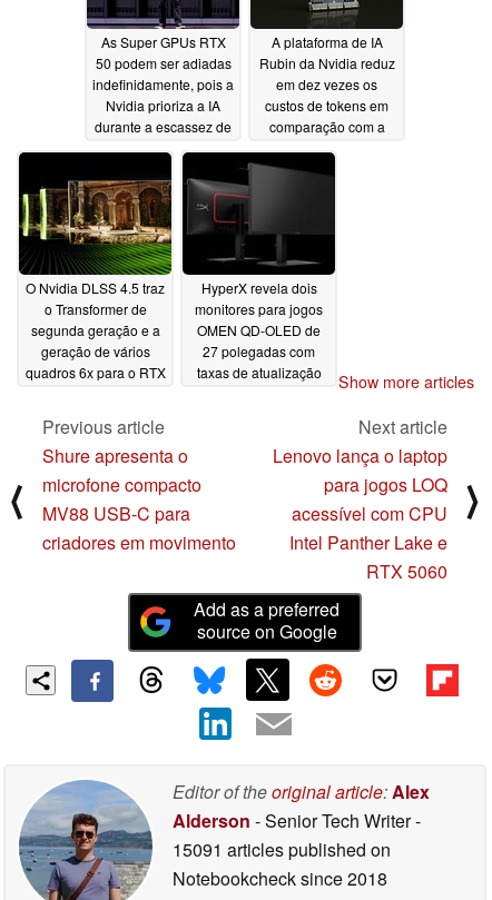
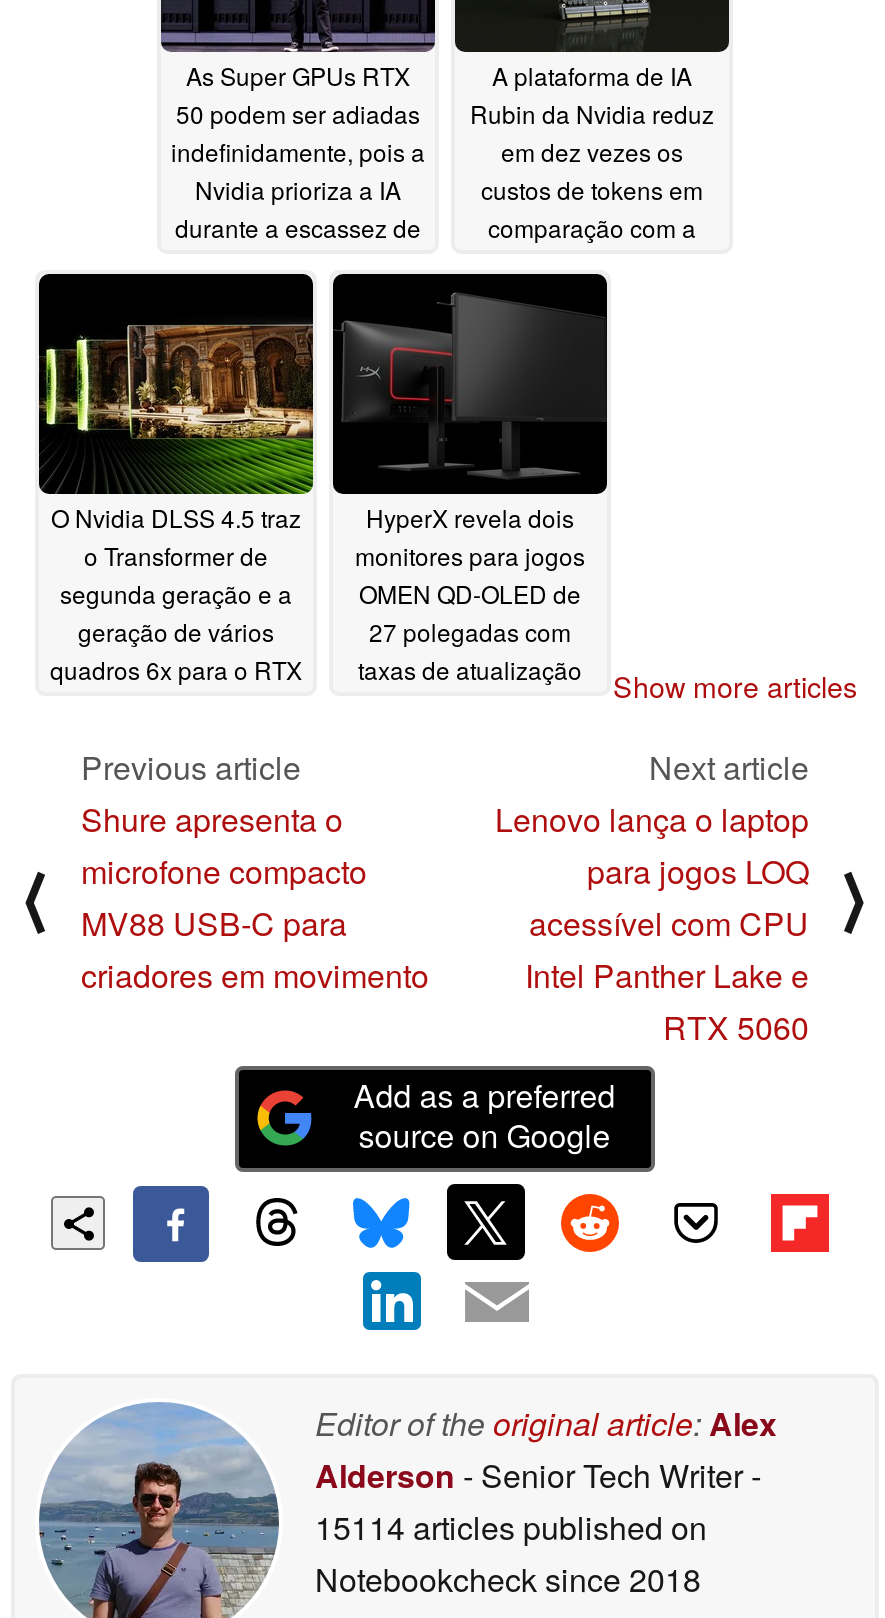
- 15091 articles published on
+ 15114 articles published on
